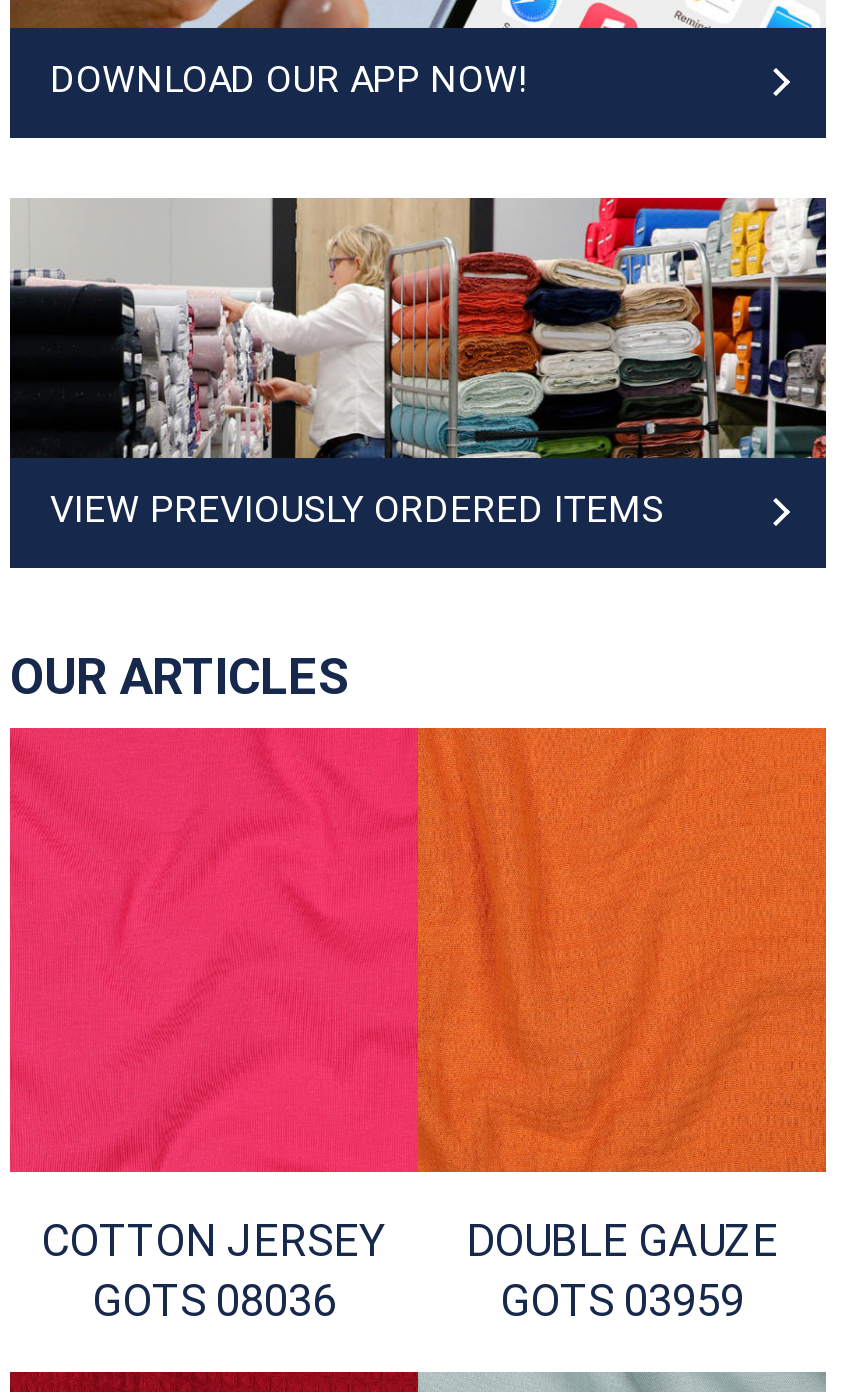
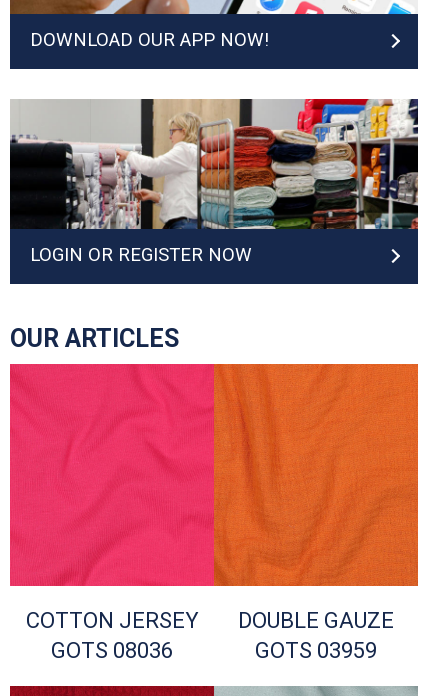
- VIEW PREVIOUSLY ORDERED ITEMS
+ LOGIN OR REGISTER NOW
